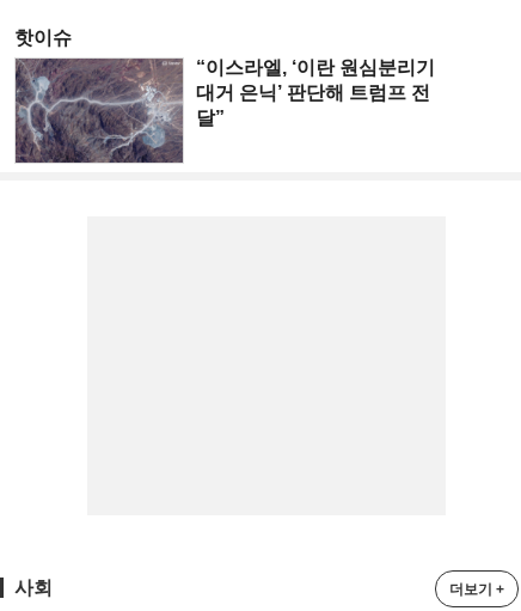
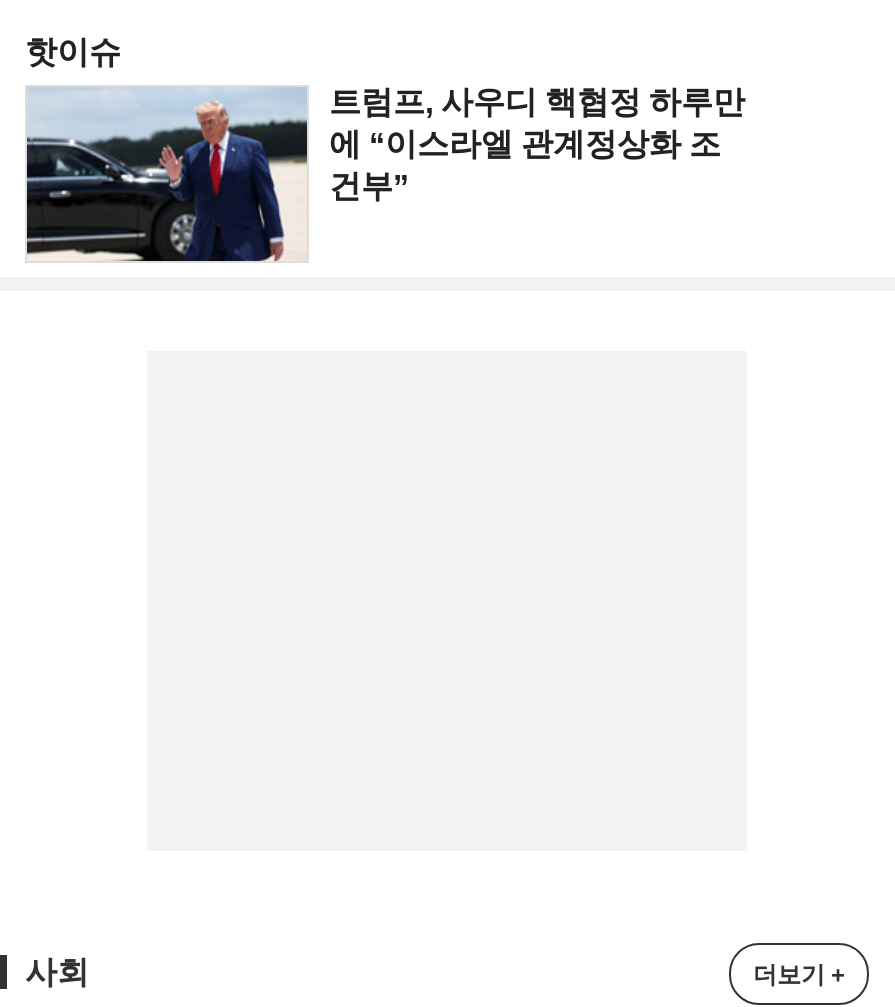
- [image]
- “이스라엘, ‘이란 원심분리기
- 대거 은닉’ 판단해 트럼프 전
- 달”
+ [image]
+ 트럼프, 사우디 핵협정 하루만
+ 에 “이스라엘 관계정상화 조
+ 건부”
